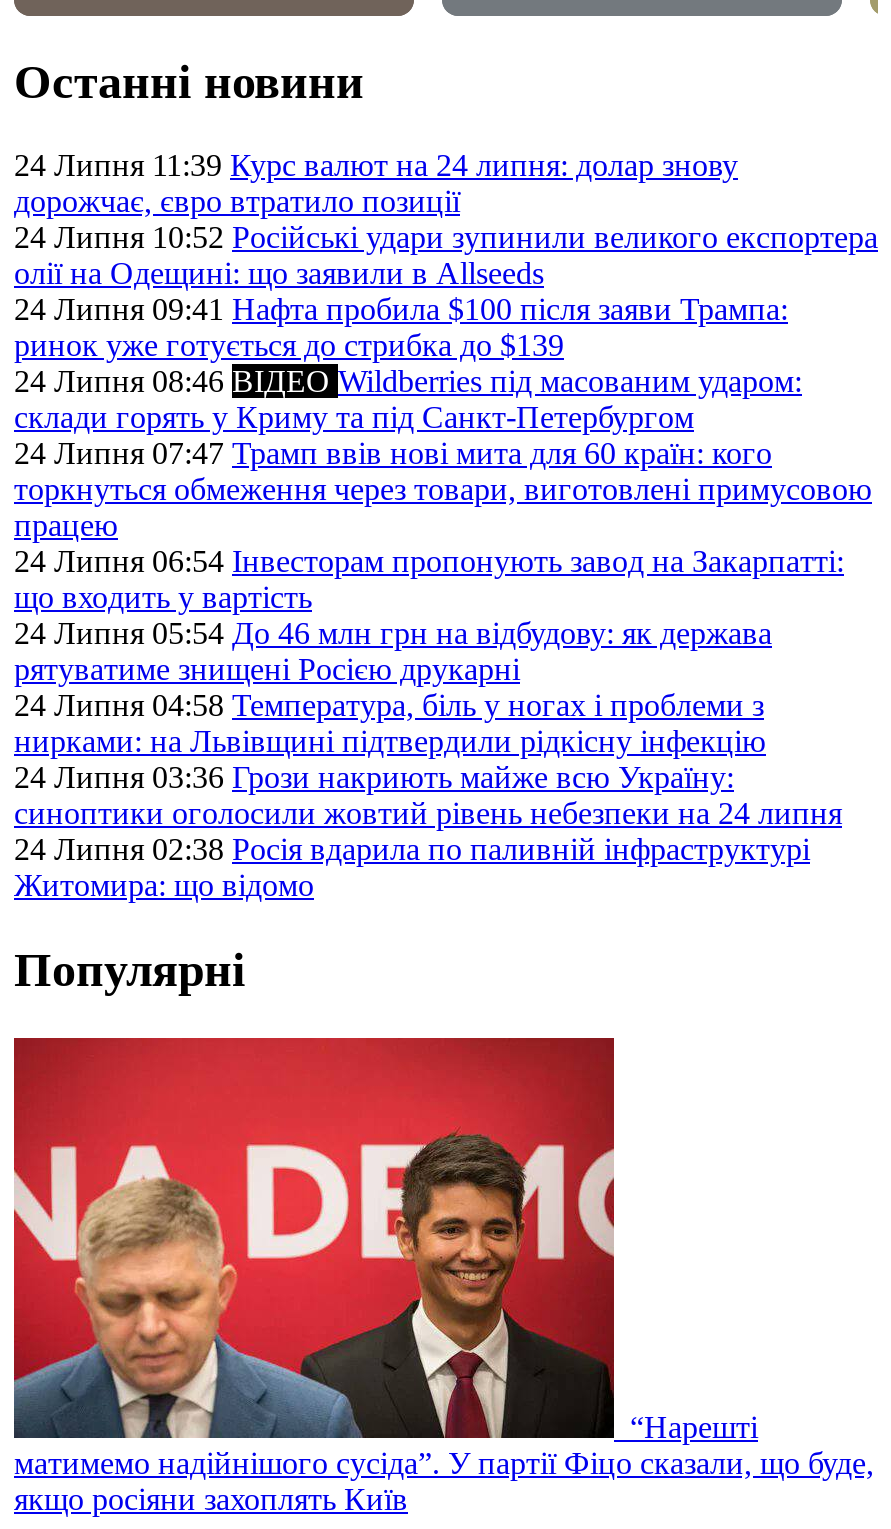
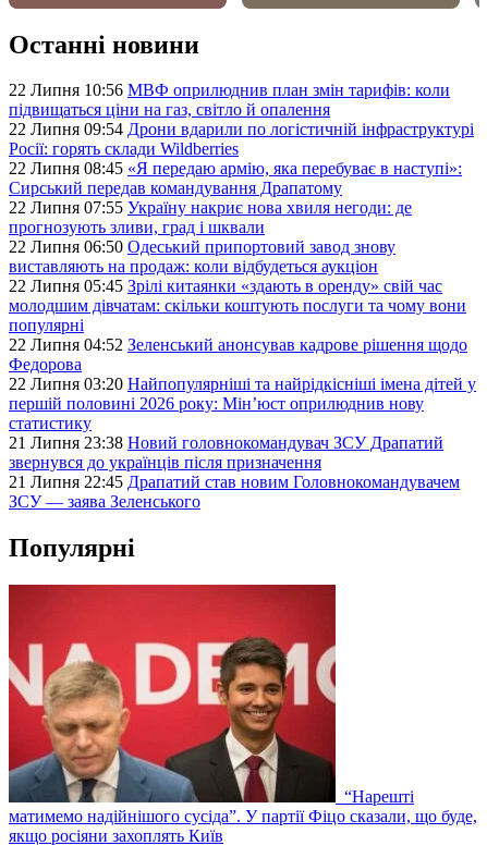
- 24 Липня 11:39 Курс валют на 24 липня: долар знову
- дорожчає, євро втратило позиції
- 24 Липня 10:52 Російські удари зупинили великого експортера
- олії на Одещині: що заявили в Allseeds
- 24 Липня 09:41 Нафта пробила $100 після заяви Трампа:
- ринок уже готується до стрибка до $139
- 24 Липня 08:46 ВІДЕОWildberries під масованим ударом:
- склади горять у Криму та під Санкт-Петербургом
- 24 Липня 07:47 Трамп ввів нові мита для 60 країн: кого
- торкнуться обмеження через товари, виготовлені примусовою
- працею
- 24 Липня 06:54 Інвесторам пропонують завод на Закарпатті:
- що входить у вартість
- 24 Липня 05:54 До 46 млн грн на відбудову: як держава
- рятуватиме знищені Росією друкарні
- 24 Липня 04:58 Температура, біль у ногах і проблеми з
- нирками: на Львівщині підтвердили рідкісну інфекцію
- 24 Липня 03:36 Грози накриють майже всю Україну:
- синоптики оголосили жовтий рівень небезпеки на 24 липня
- 24 Липня 02:38 Росія вдарила по паливній інфраструктурі
- Житомира: що відомо
+ 22 Липня 10:56 МВФ оприлюднив план змін тарифів: коли
+ підвищаться ціни на газ, світло й опалення
+ 22 Липня 09:54 Дрони вдарили по логістичній інфраструктурі
+ Росії: горять склади Wildberries
+ 22 Липня 08:45 «Я передаю армію, яка перебуває в наступі»:
+ Сирський передав командування Драпатому
+ 22 Липня 07:55 Україну накриє нова хвиля негоди: де
+ прогнозують зливи, град і шквали
+ 22 Липня 06:50 Одеський припортовий завод знову
+ виставляють на продаж: коли відбудеться аукціон
+ 22 Липня 05:45 Зрілі китаянки «здають в оренду» свій час
+ молодшим дівчатам: скільки коштують послуги та чому вони
+ популярні
+ 22 Липня 04:52 Зеленський анонсував кадрове рішення щодо
+ Федорова
+ 22 Липня 03:20 Найпопулярніші та найрідкісніші імена дітей у
+ першій половині 2026 року: Мін’юст оприлюднив нову
+ статистику
+ 21 Липня 23:38 Новий головнокомандувач ЗСУ Драпатий
+ звернувся до українців після призначення
+ 21 Липня 22:45 Драпатий став новим Головнокомандувачем
+ ЗСУ — заява Зеленського
